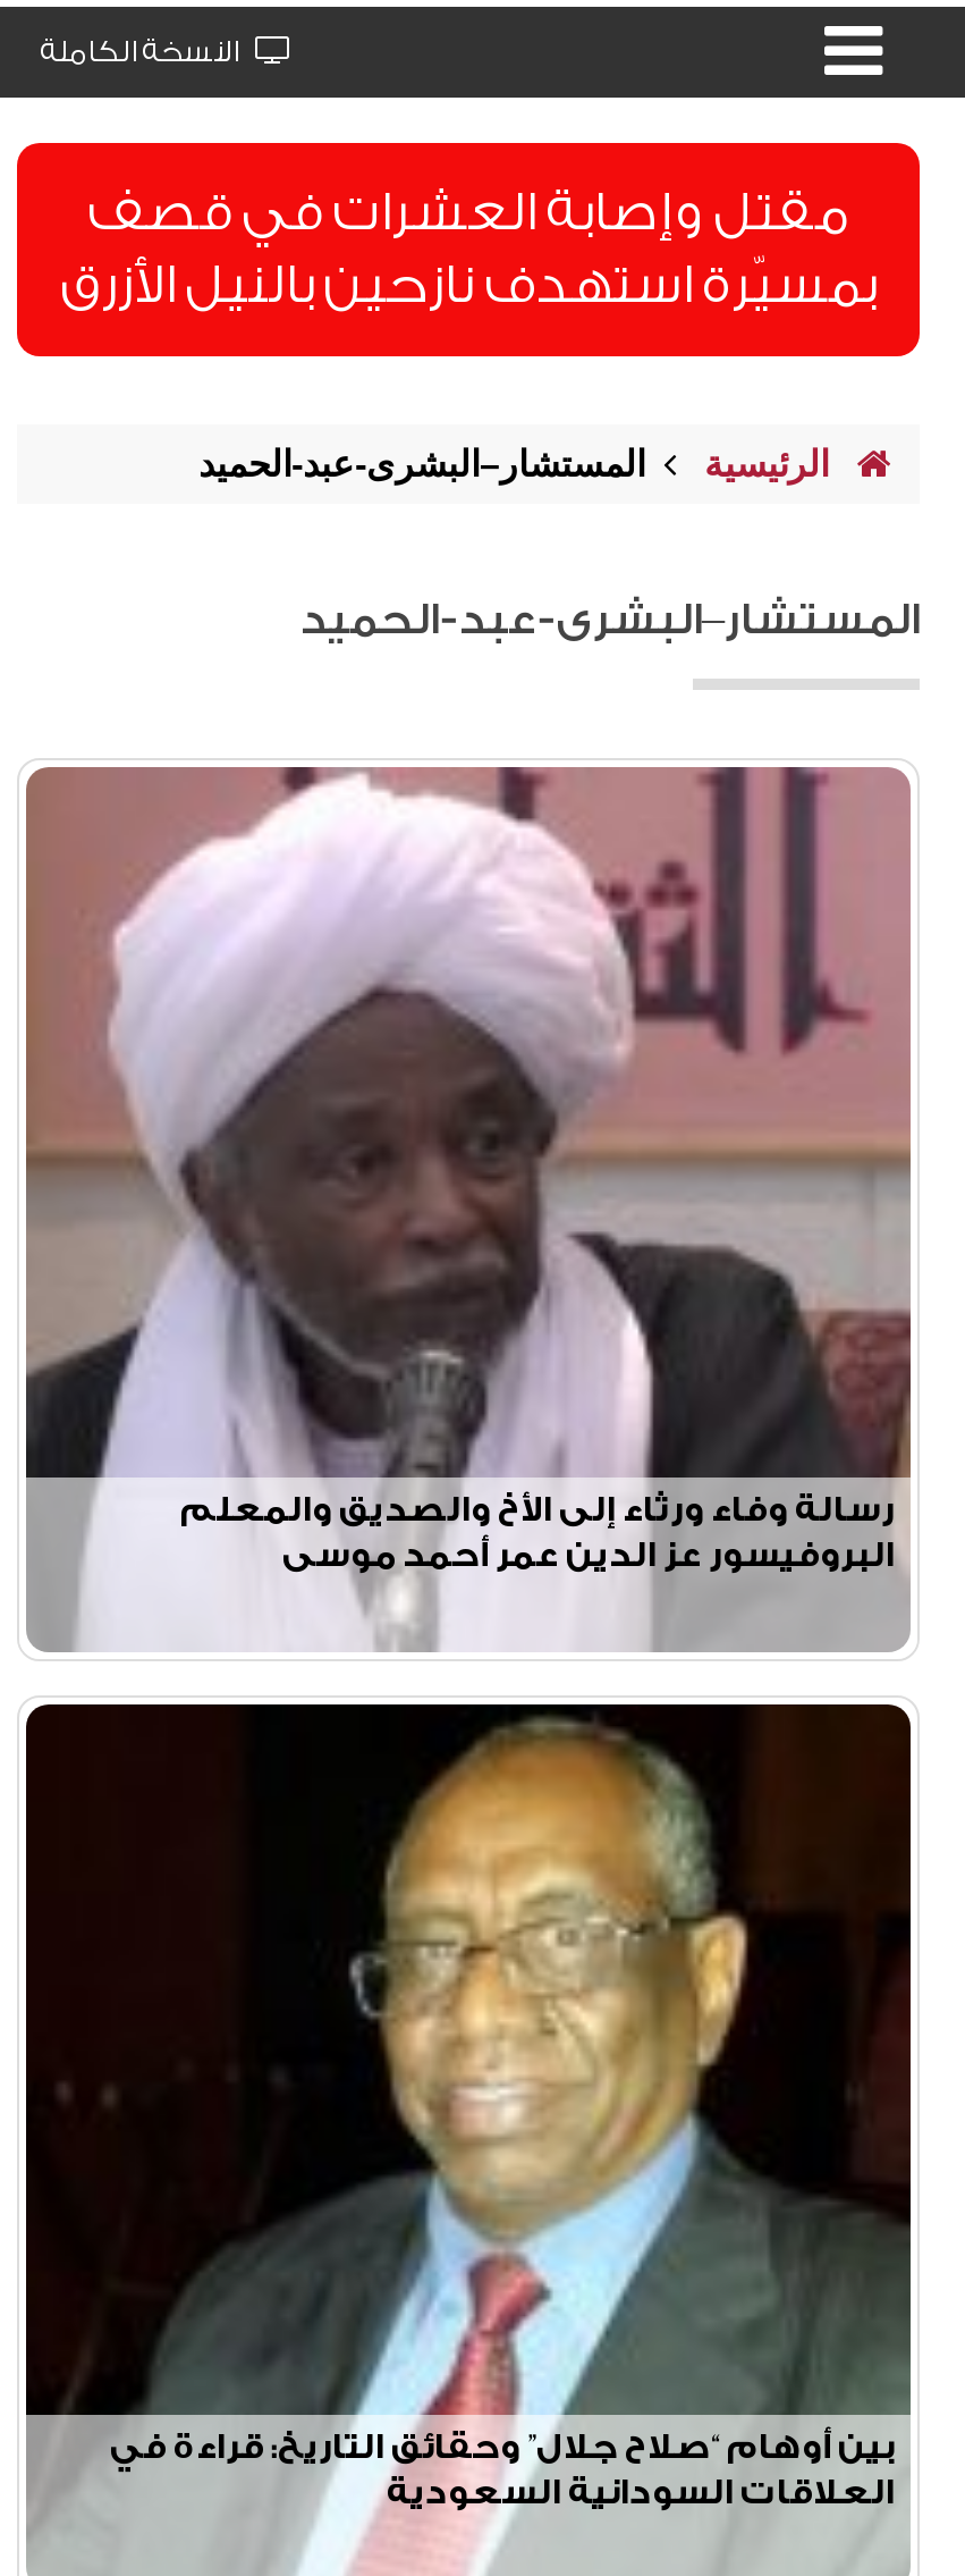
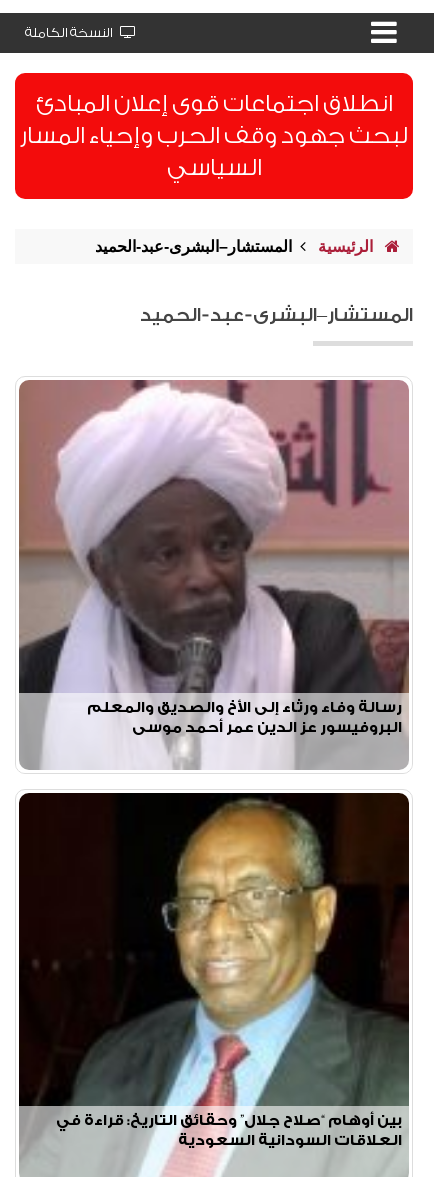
- مقتل وإصابة العشرات في قصف
- بمسيّرة استهدف نازحين بالنيل الأزرق
+ انطلاق اجتماعات قوى إعلان المبادئ
+ لبحث جهود وقف الحرب وإحياء المسار
+ السياسي
